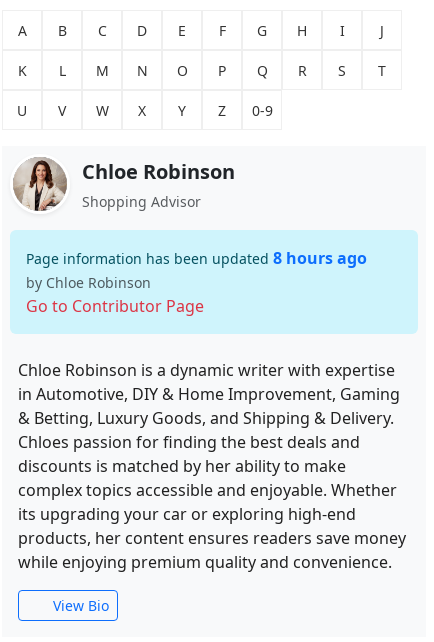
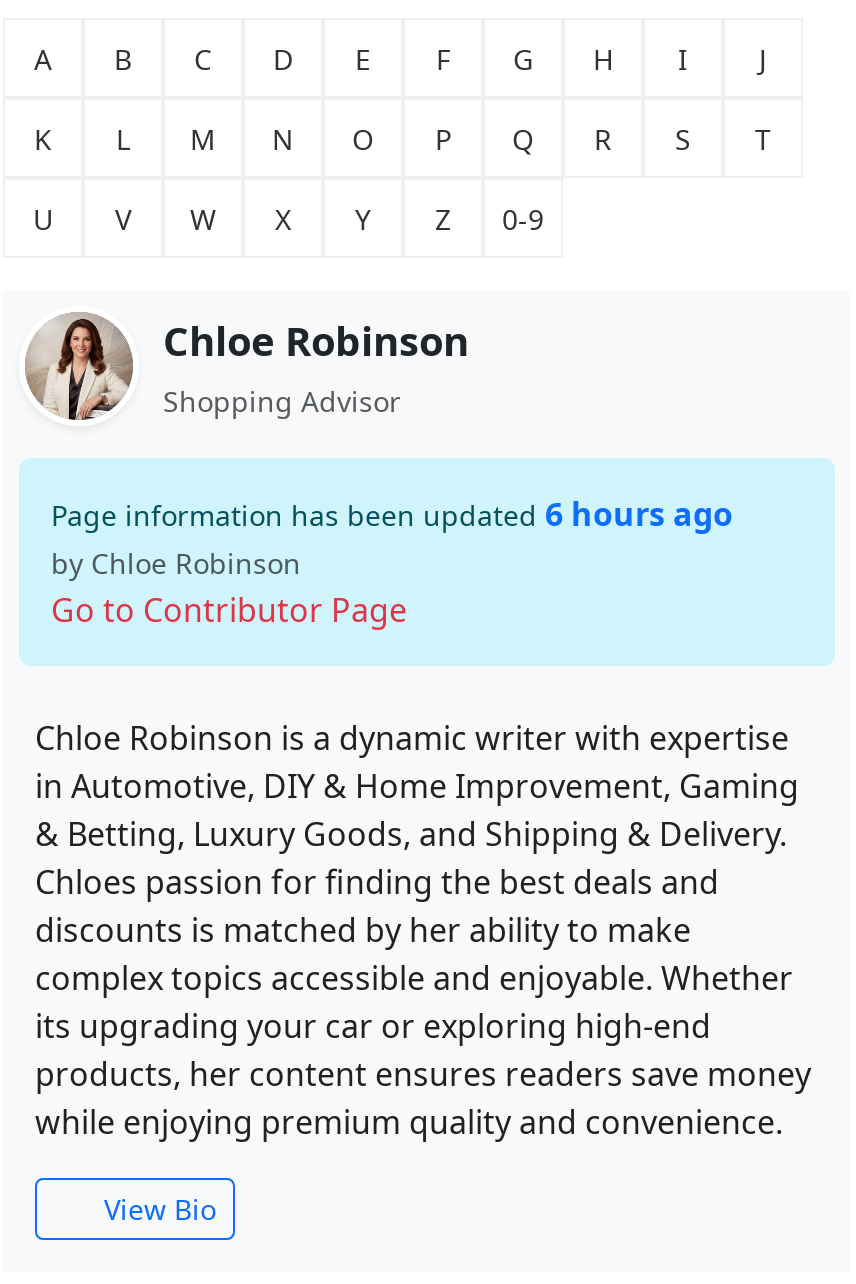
- Page information has been updated 8 hours ago
+ Page information has been updated 6 hours ago
